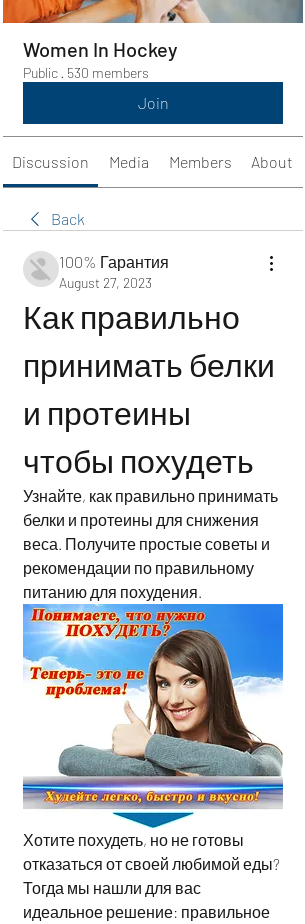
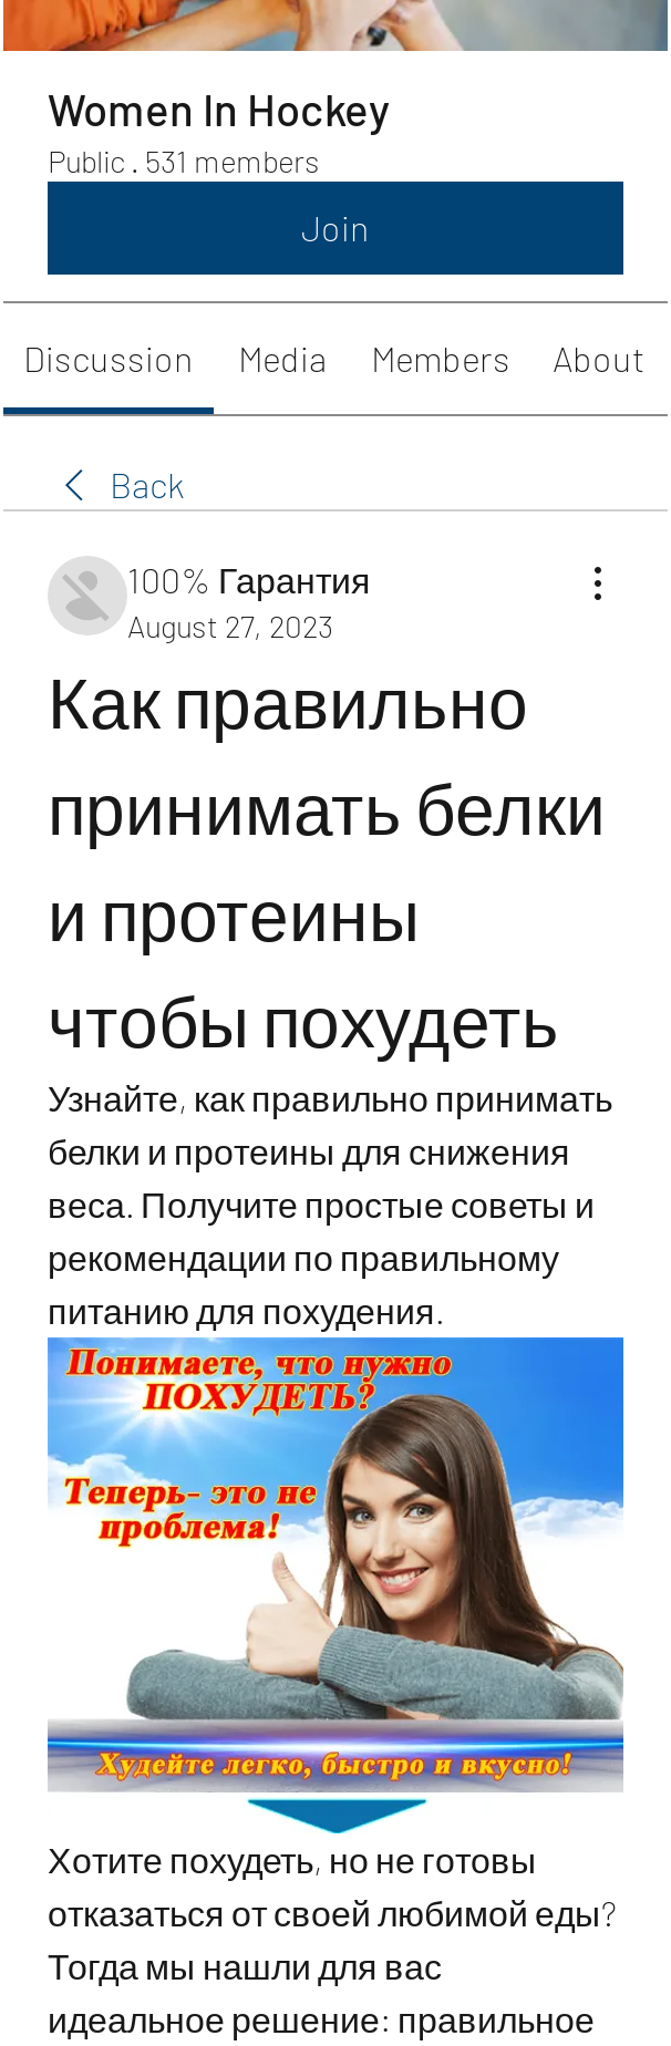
- Public 530 members
+ Public 531 members
